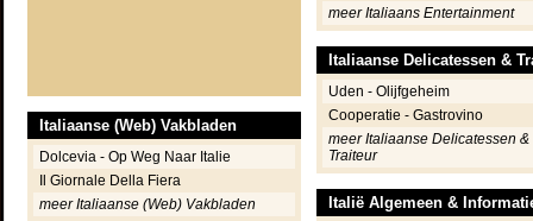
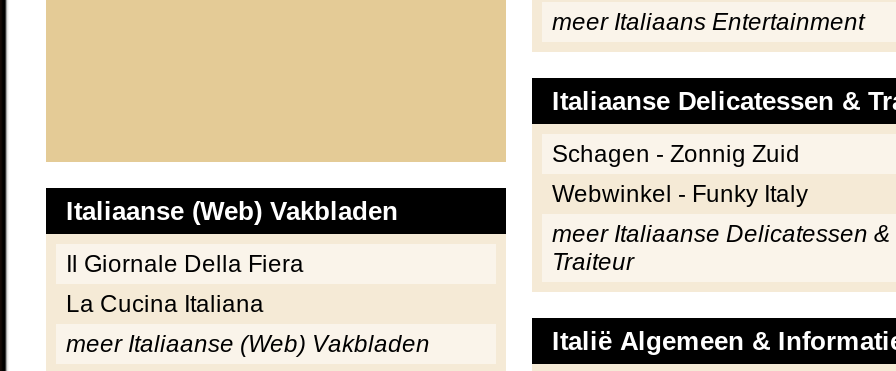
- Uden - Olijfgeheim
- Cooperatie - Gastrovino
+ Schagen - Zonnig Zuid
+ Webwinkel - Funky Italy

- Dolcevia - Op Weg Naar Italie

moved up: Il Giornale Della Fiera

+ La Cucina Italiana
